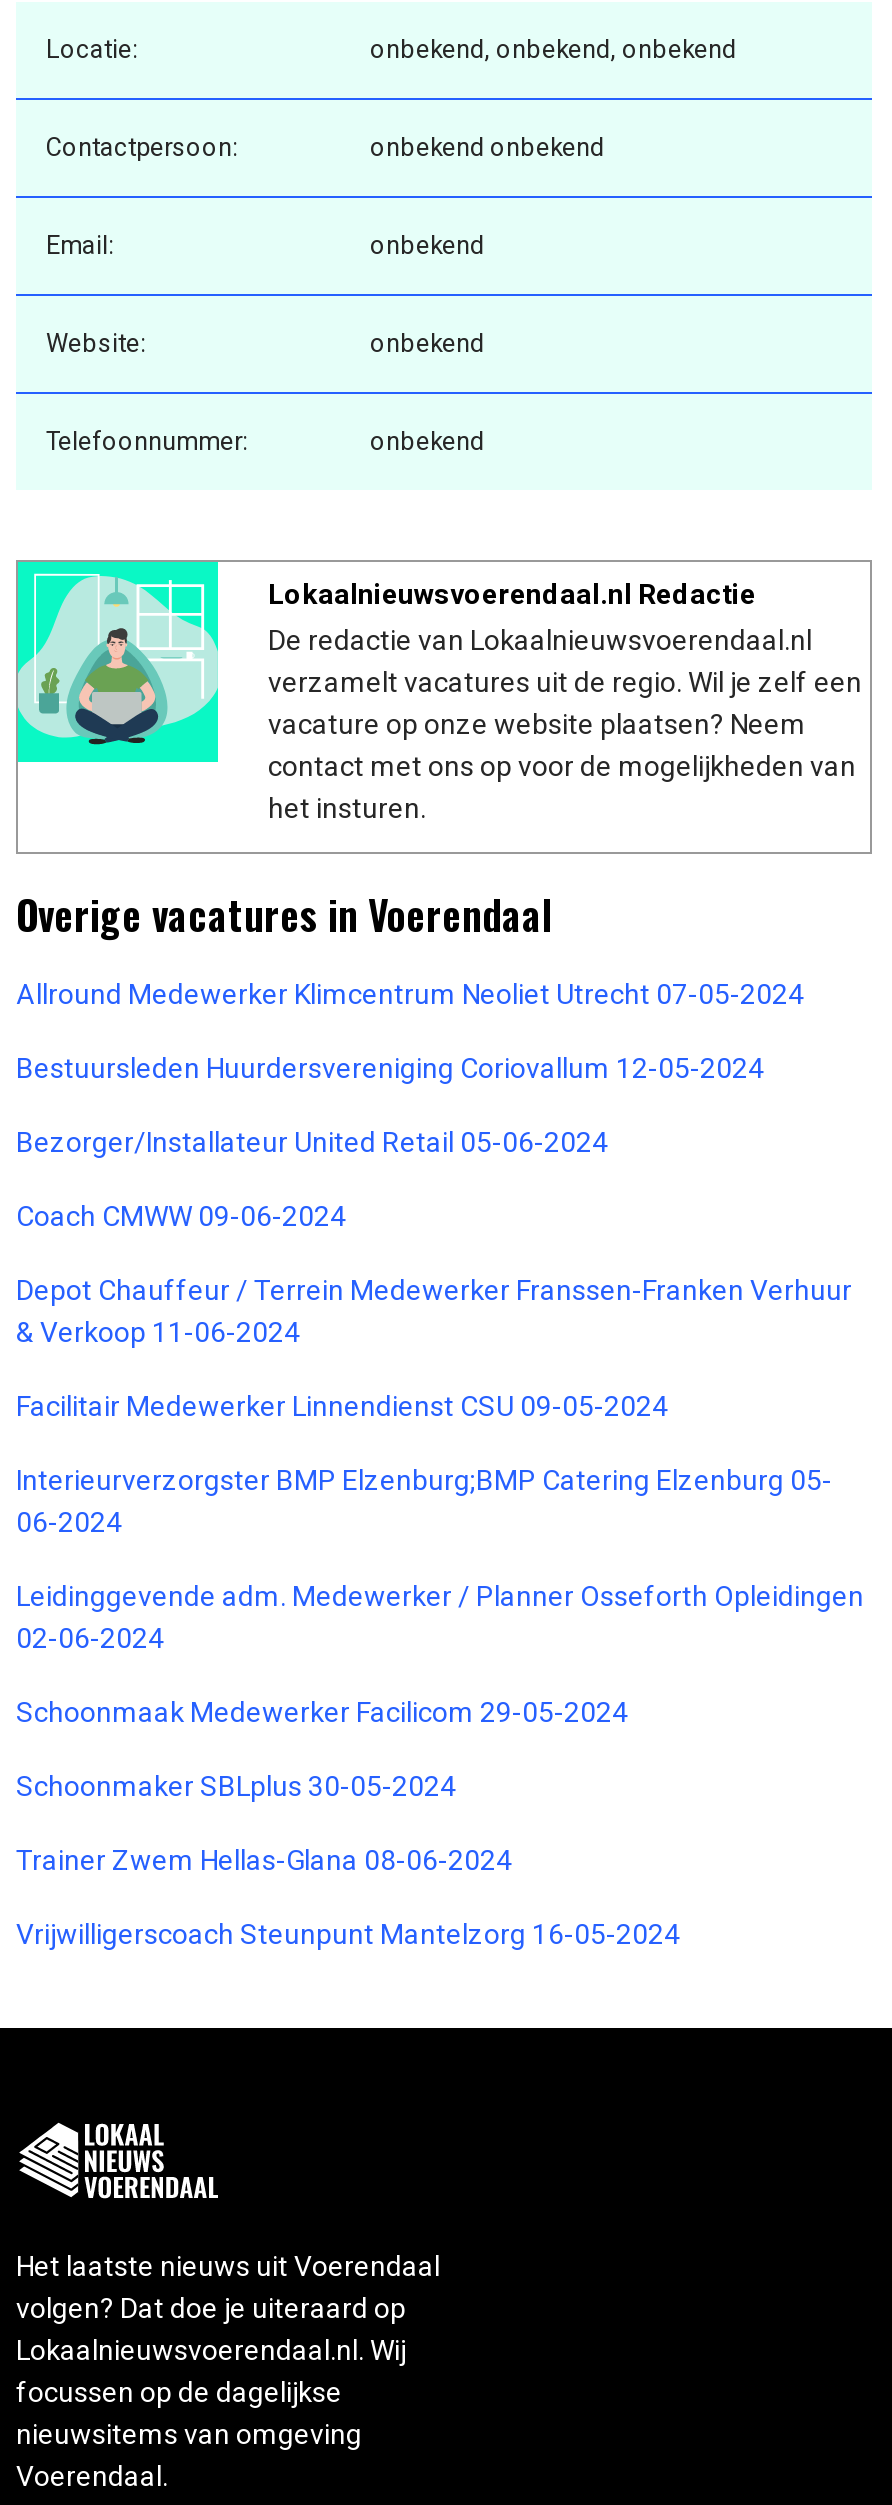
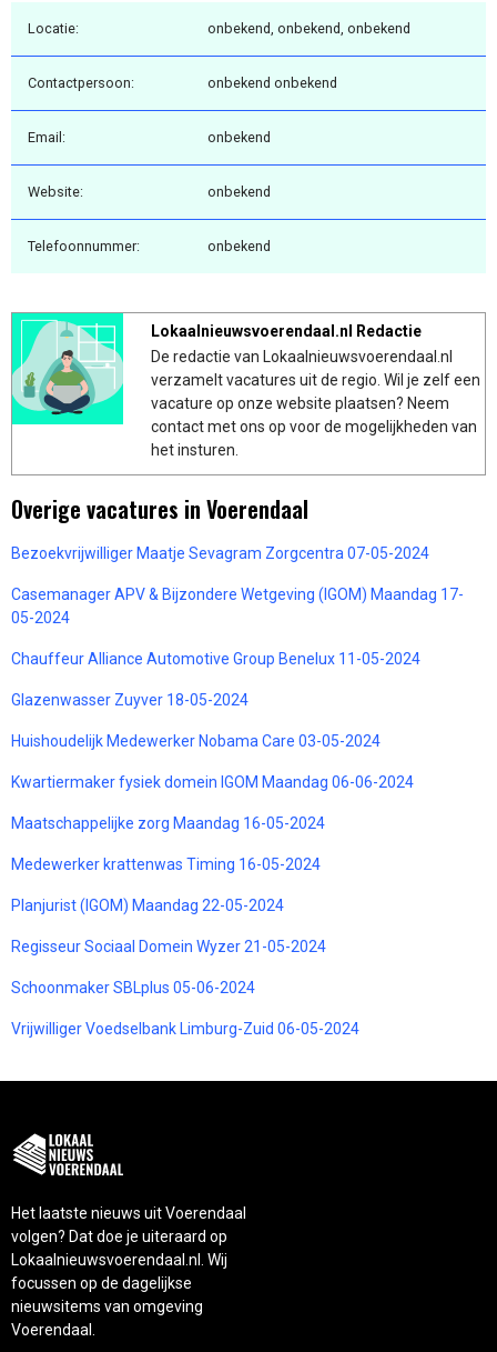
- Allround Medewerker Klimcentrum Neoliet Utrecht 07-05-2024
+ Bezoekvrijwilliger Maatje Sevagram Zorgcentra 07-05-2024

- Bestuursleden Huurdersvereniging Coriovallum 12-05-2024
+ Casemanager APV & Bijzondere Wetgeving (IGOM) Maandag 17-
+ 05-2024

- Bezorger/Installateur United Retail 05-06-2024
+ Chauffeur Alliance Automotive Group Benelux 11-05-2024

- Coach CMWW 09-06-2024
+ Glazenwasser Zuyver 18-05-2024

- Depot Chauffeur / Terrein Medewerker Franssen-Franken Verhuur
- & Verkoop 11-06-2024
+ Huishoudelijk Medewerker Nobama Care 03-05-2024

- Facilitair Medewerker Linnendienst CSU 09-05-2024
+ Kwartiermaker fysiek domein IGOM Maandag 06-06-2024

- Interieurverzorgster BMP Elzenburg;BMP Catering Elzenburg 05-
- 06-2024
+ Maatschappelijke zorg Maandag 16-05-2024

- Leidinggevende adm. Medewerker / Planner Osseforth Opleidingen
- 02-06-2024
+ Medewerker krattenwas Timing 16-05-2024

- Schoonmaak Medewerker Facilicom 29-05-2024
+ Planjurist (IGOM) Maandag 22-05-2024

- Schoonmaker SBLplus 30-05-2024
+ Regisseur Sociaal Domein Wyzer 21-05-2024

- Trainer Zwem Hellas-Glana 08-06-2024
+ Schoonmaker SBLplus 05-06-2024

- Vrijwilligerscoach Steunpunt Mantelzorg 16-05-2024
+ Vrijwilliger Voedselbank Limburg-Zuid 06-05-2024
